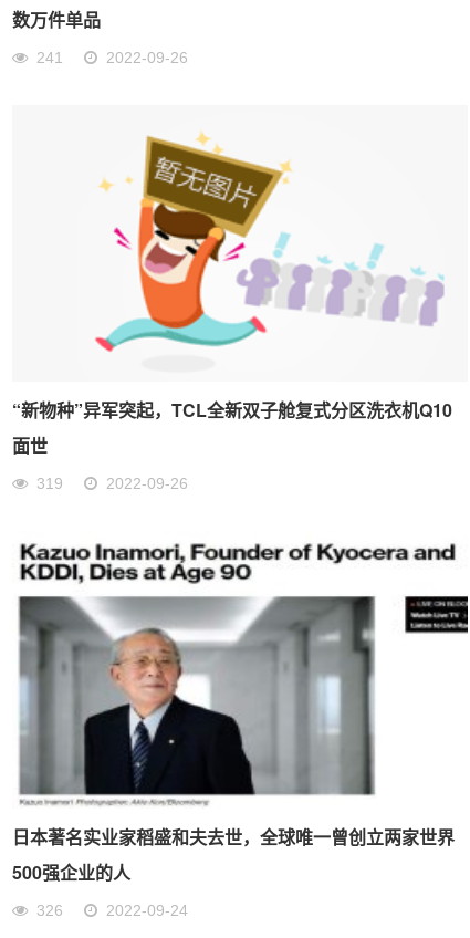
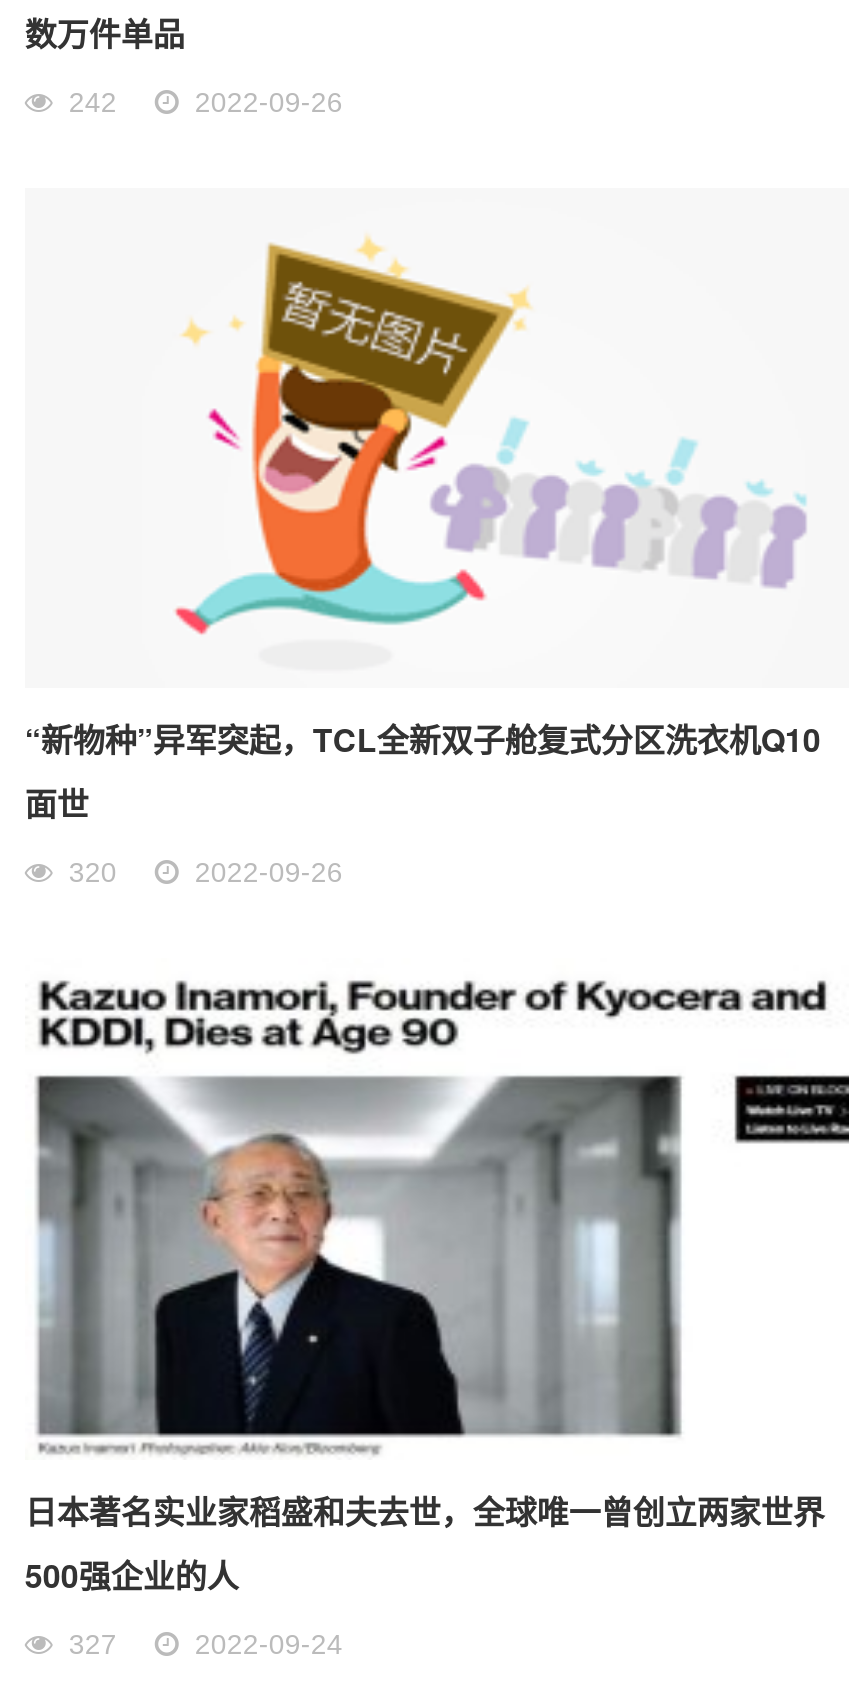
- 241
+ 242

- 319
+ 320

- 326
+ 327
